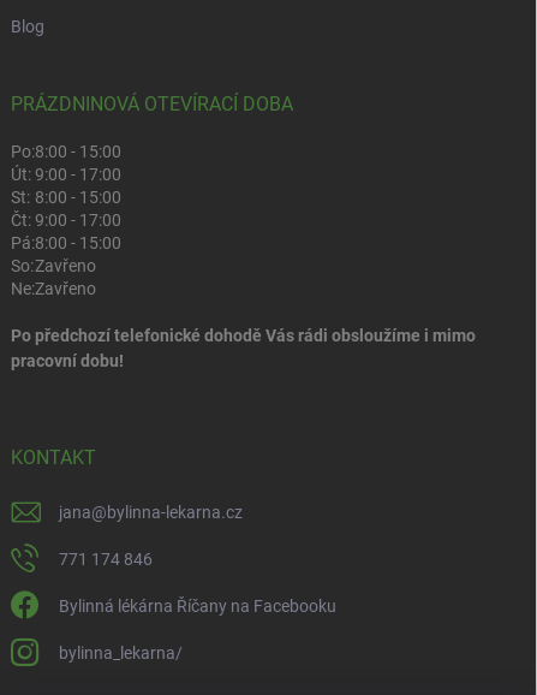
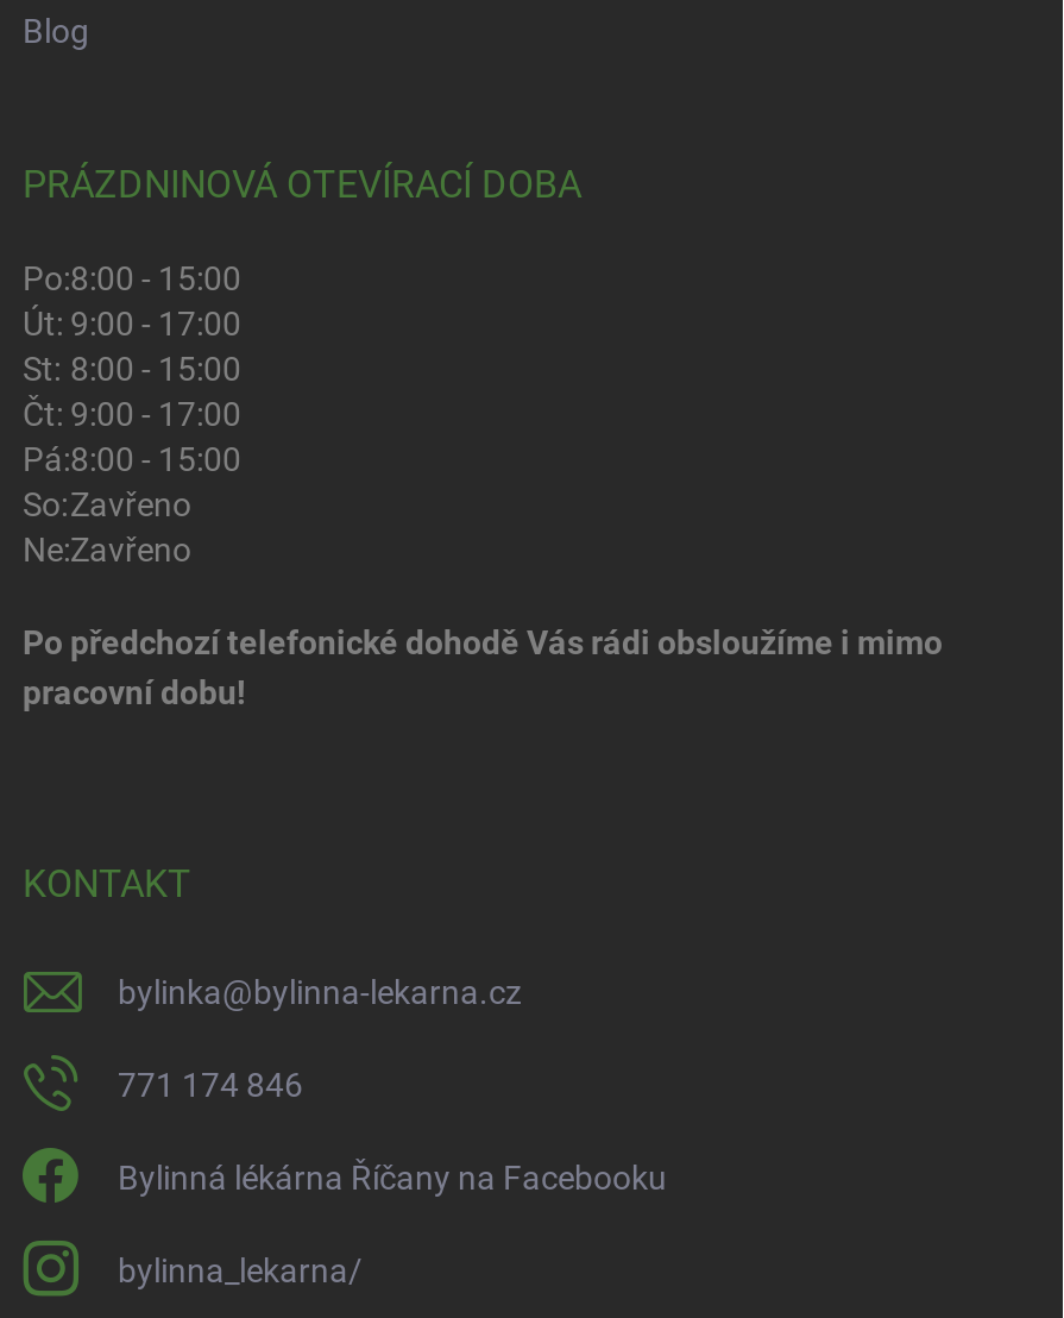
- jana@bylinna-lekarna.cz
+ bylinka@bylinna-lekarna.cz
